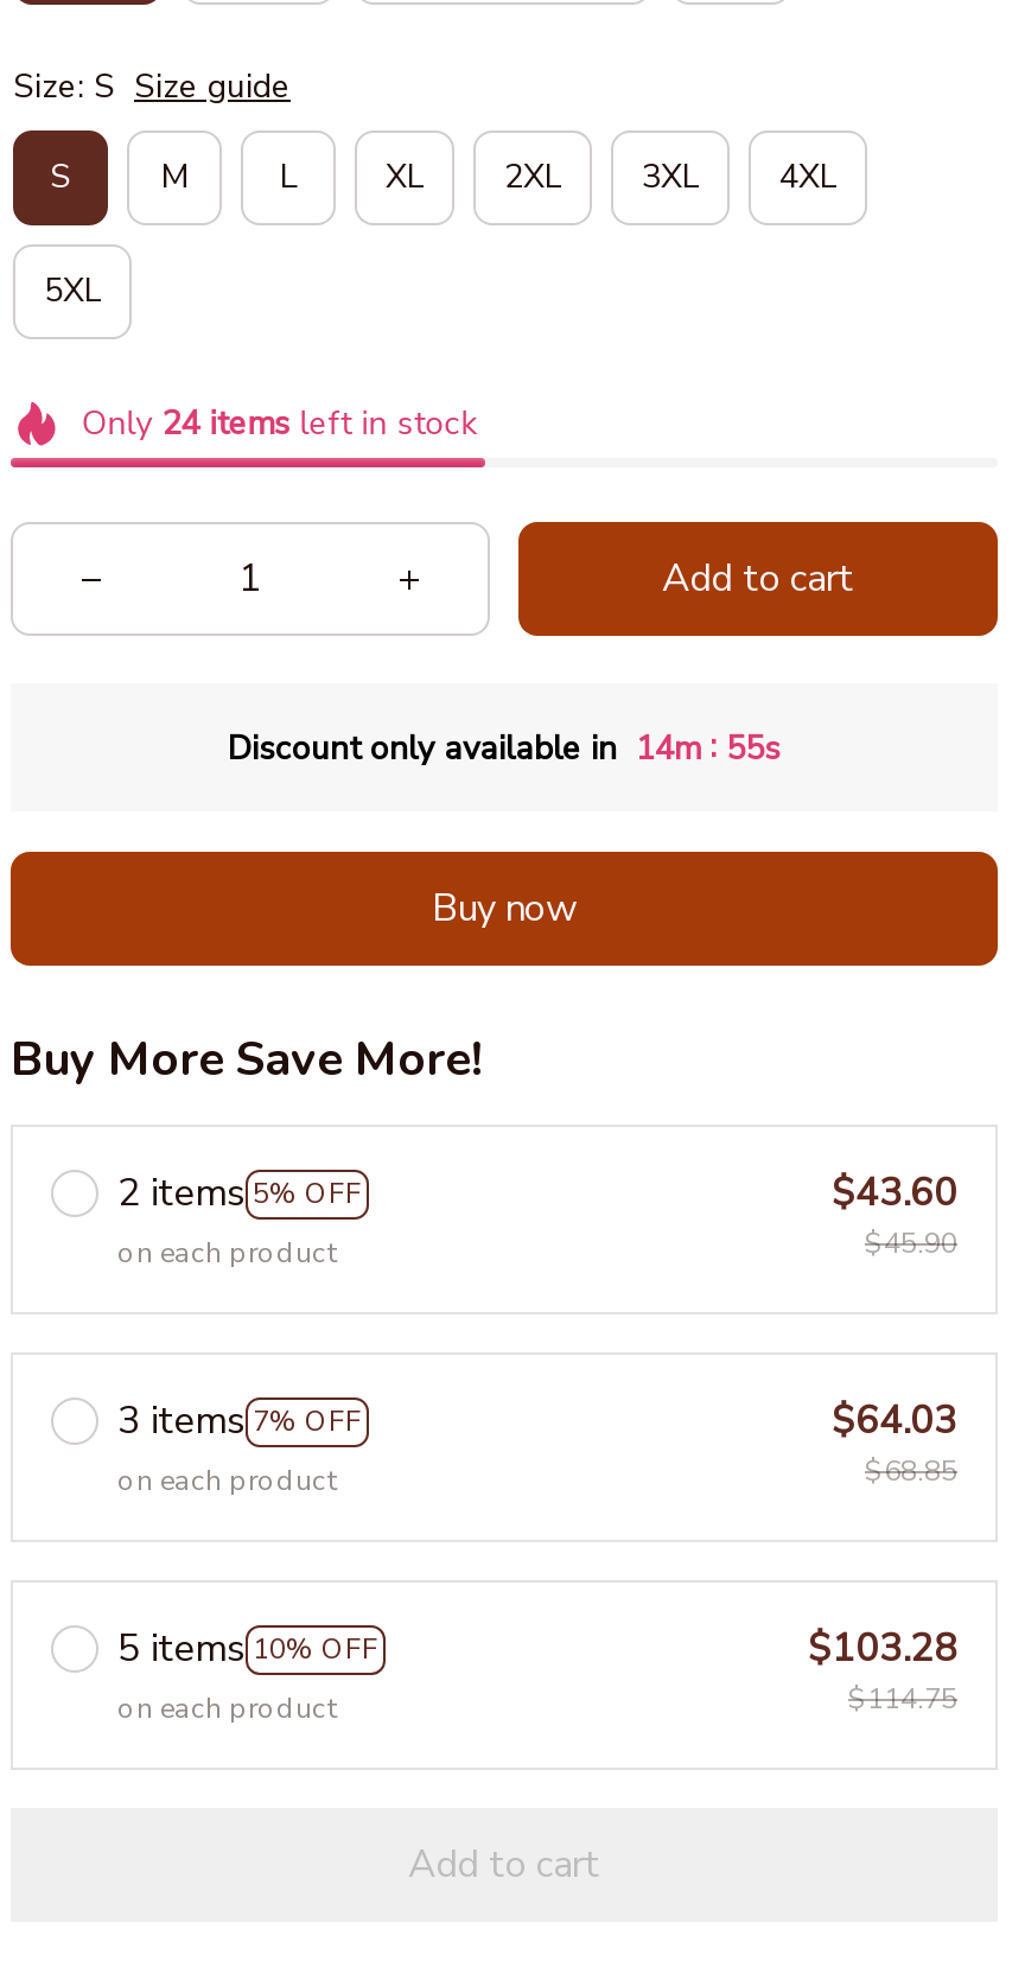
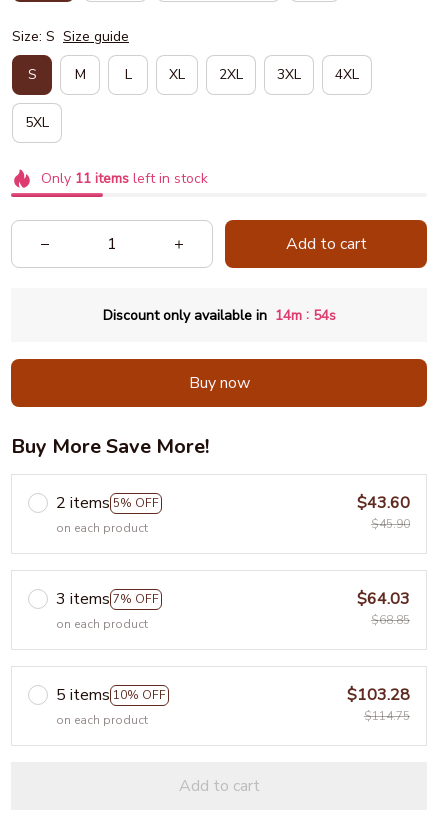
- Only 24 items left in stock
+ Only 11 items left in stock
